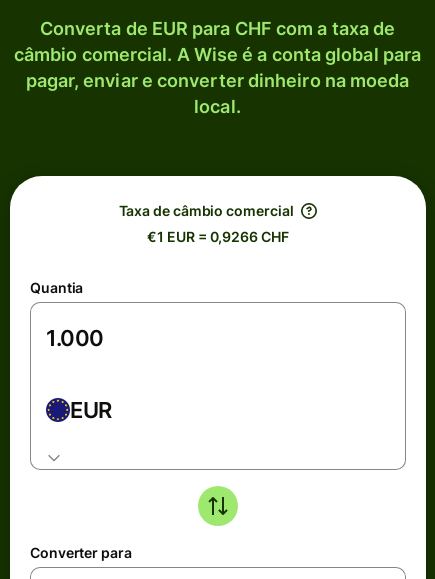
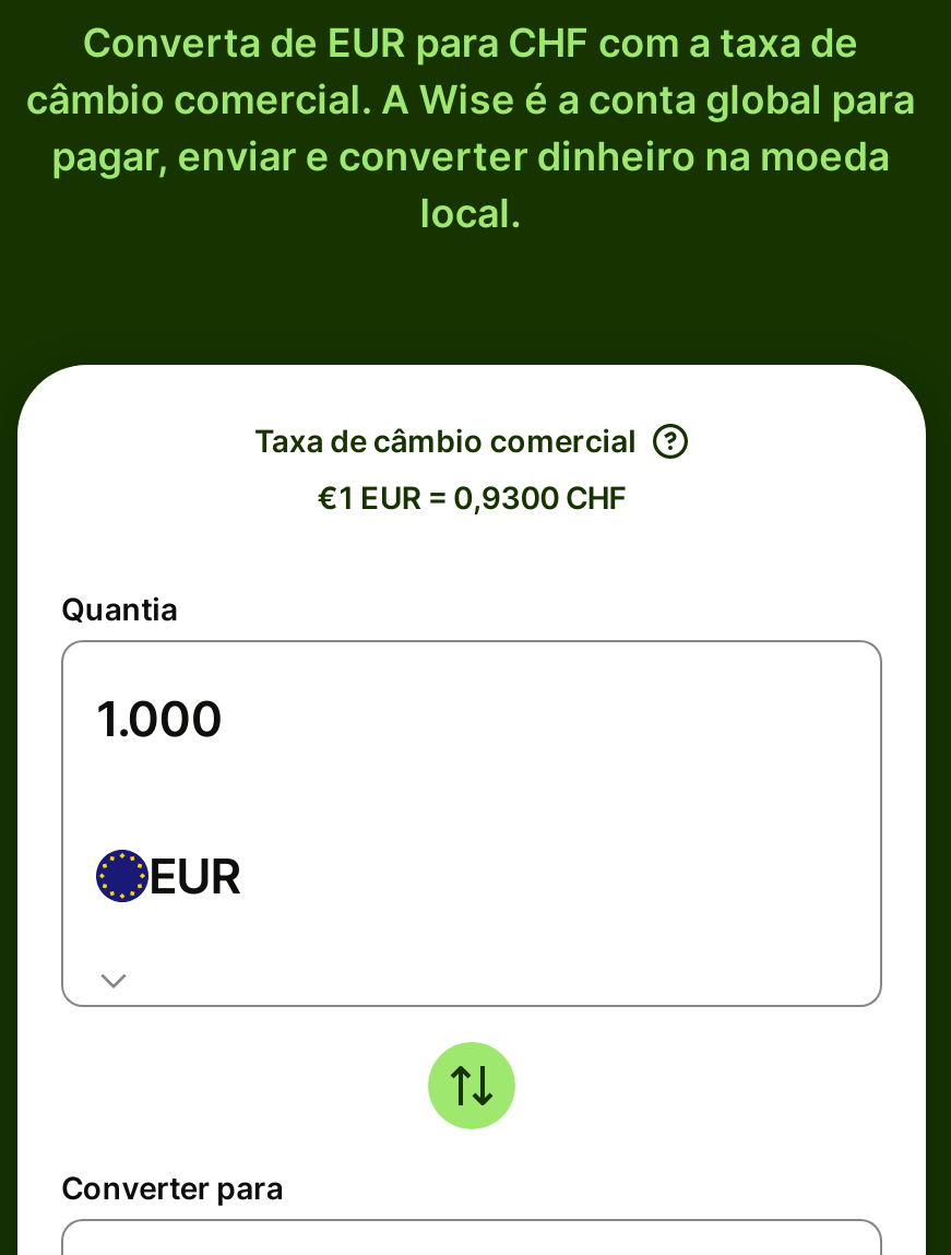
- €1 EUR = 0,9266 CHF
+ €1 EUR = 0,9300 CHF
